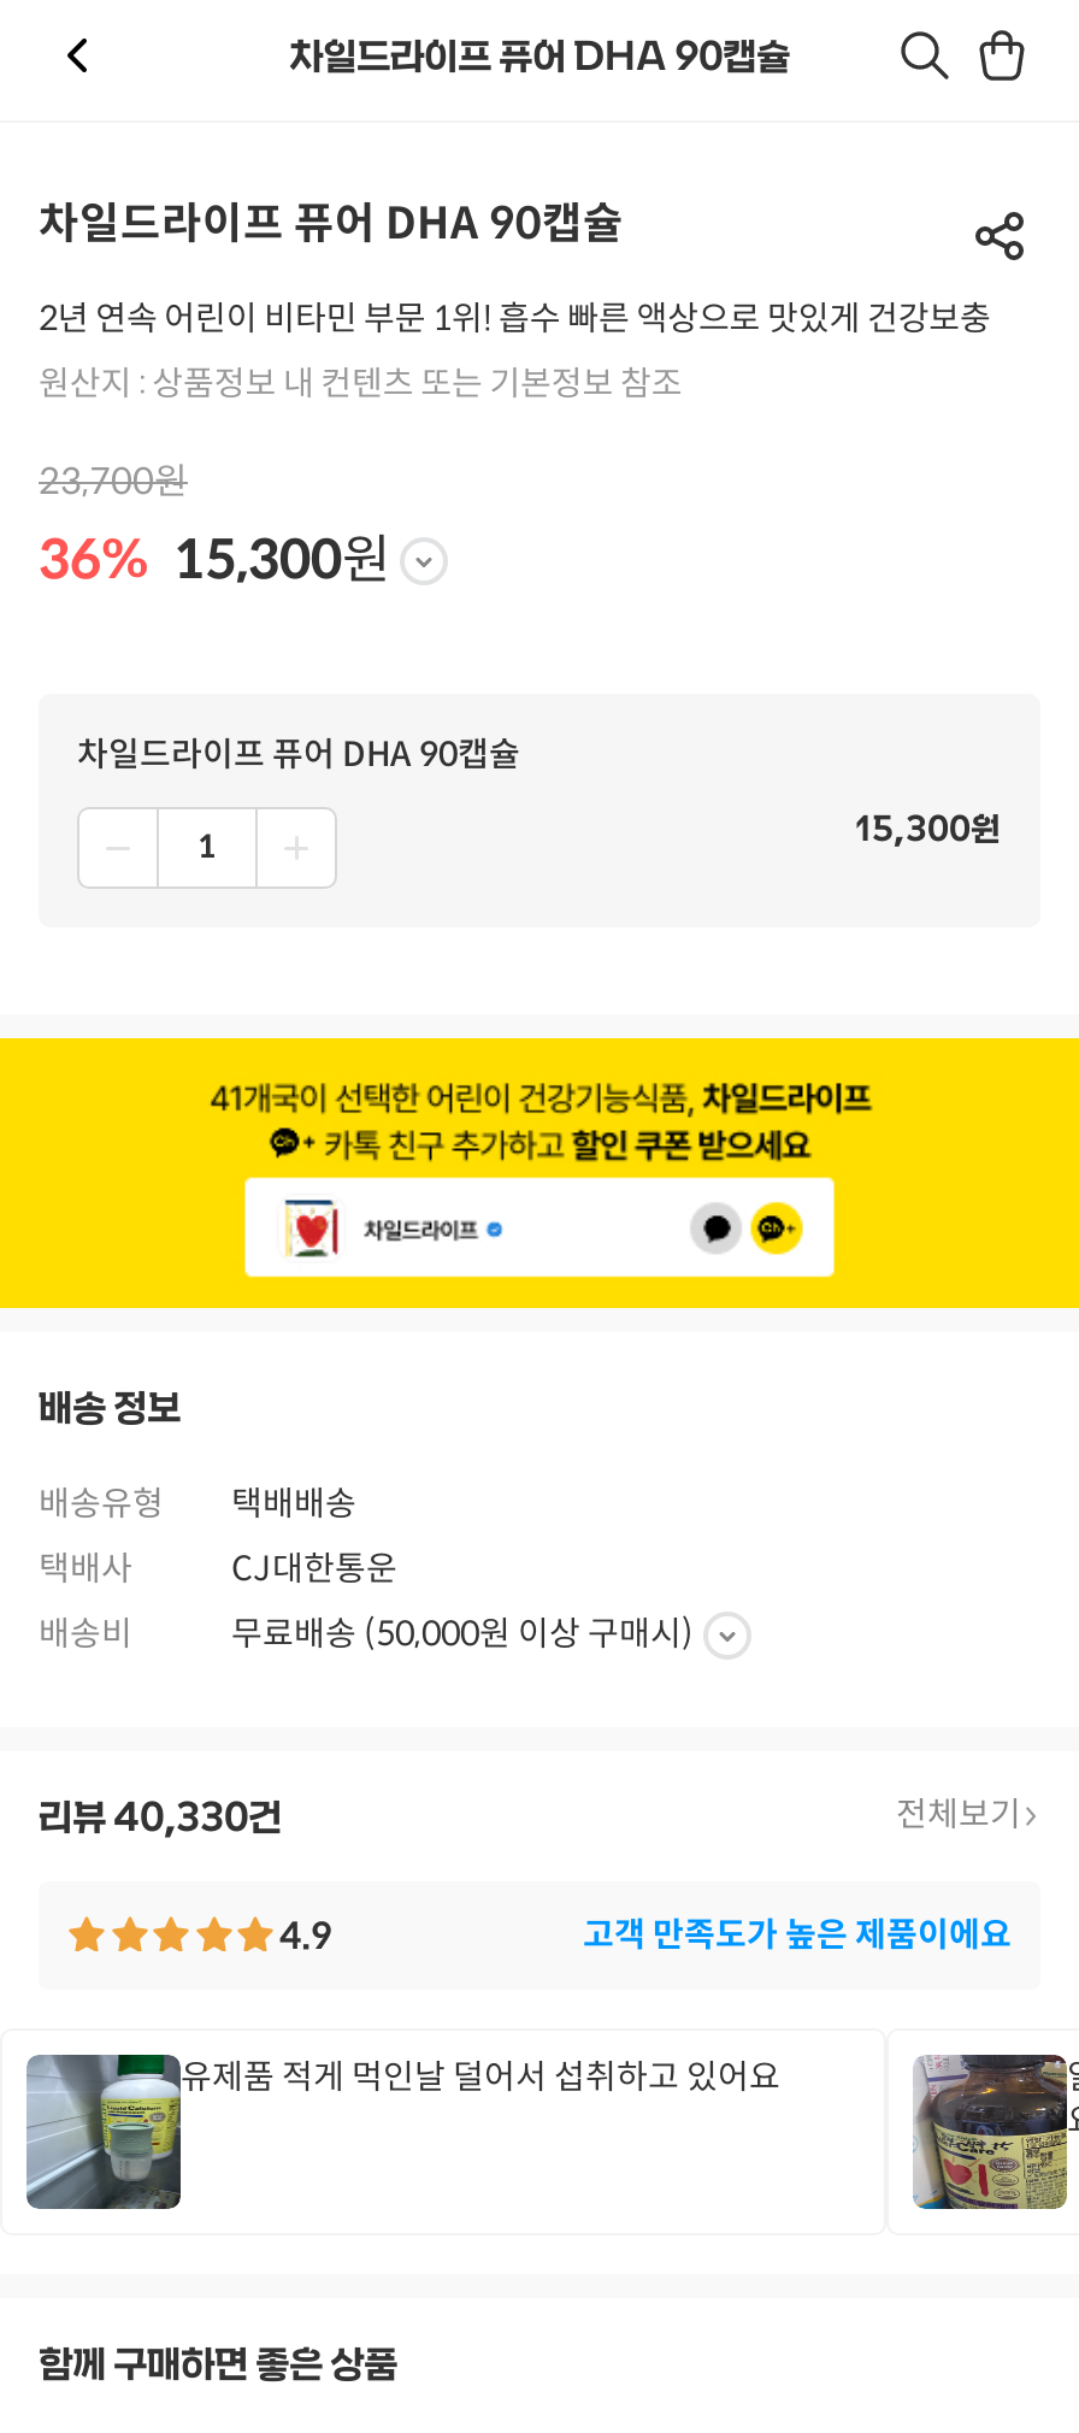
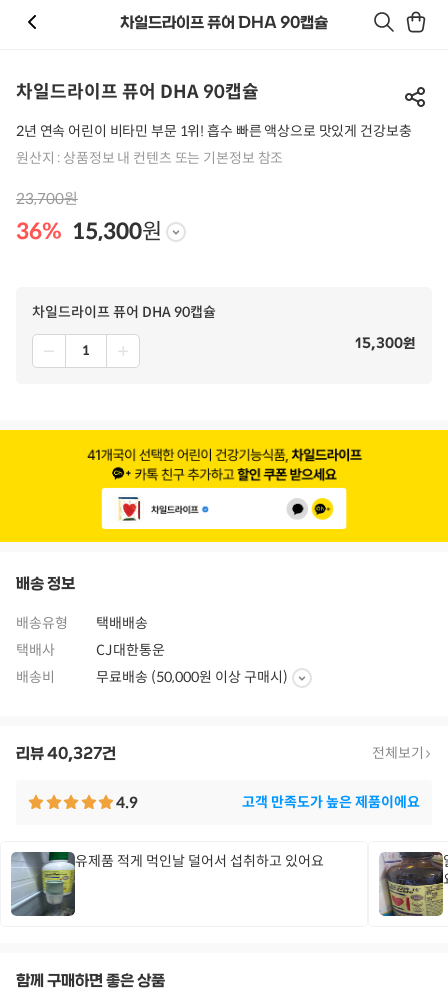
- 리뷰 40,330건
+ 리뷰 40,327건
